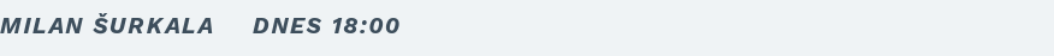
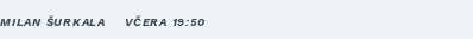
- MILAN ŠURKALA DNES 18:00
+ MILAN ŠURKALA VČERA 19:50
